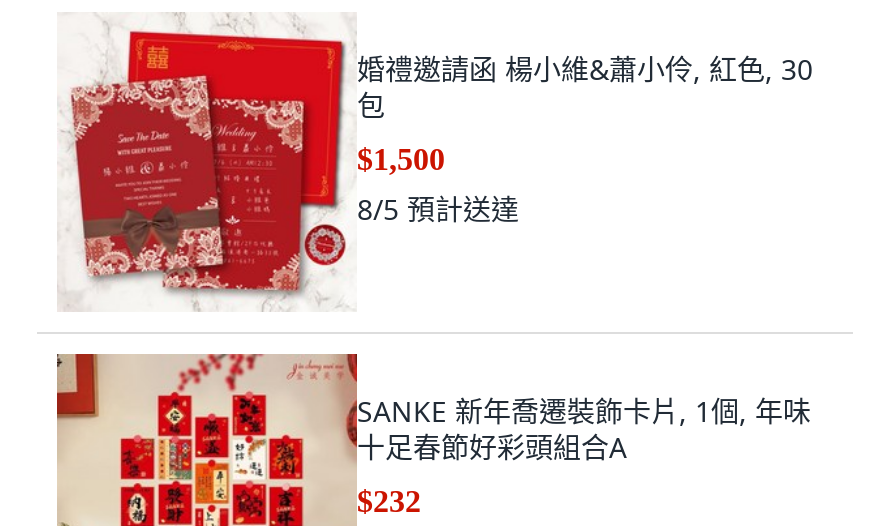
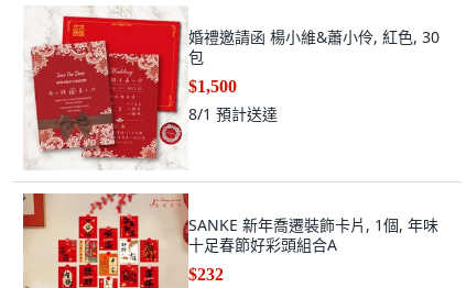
- 8/5預計送達
+ 8/1預計送達
